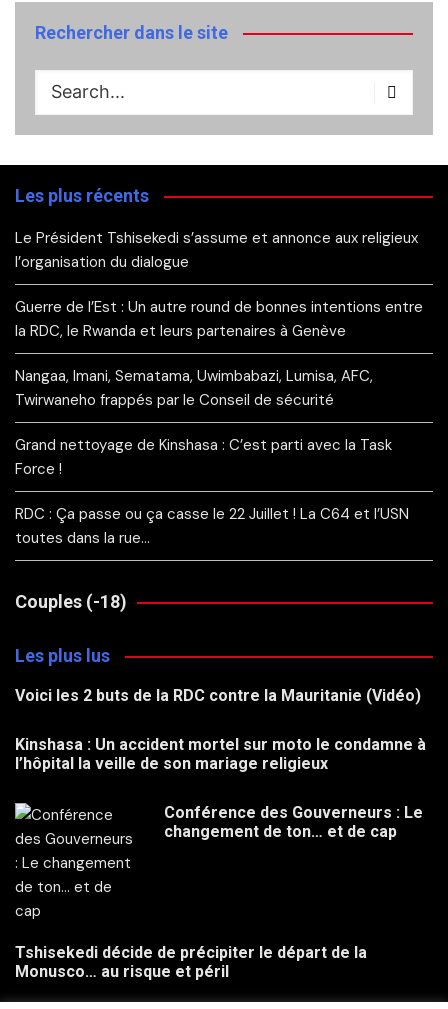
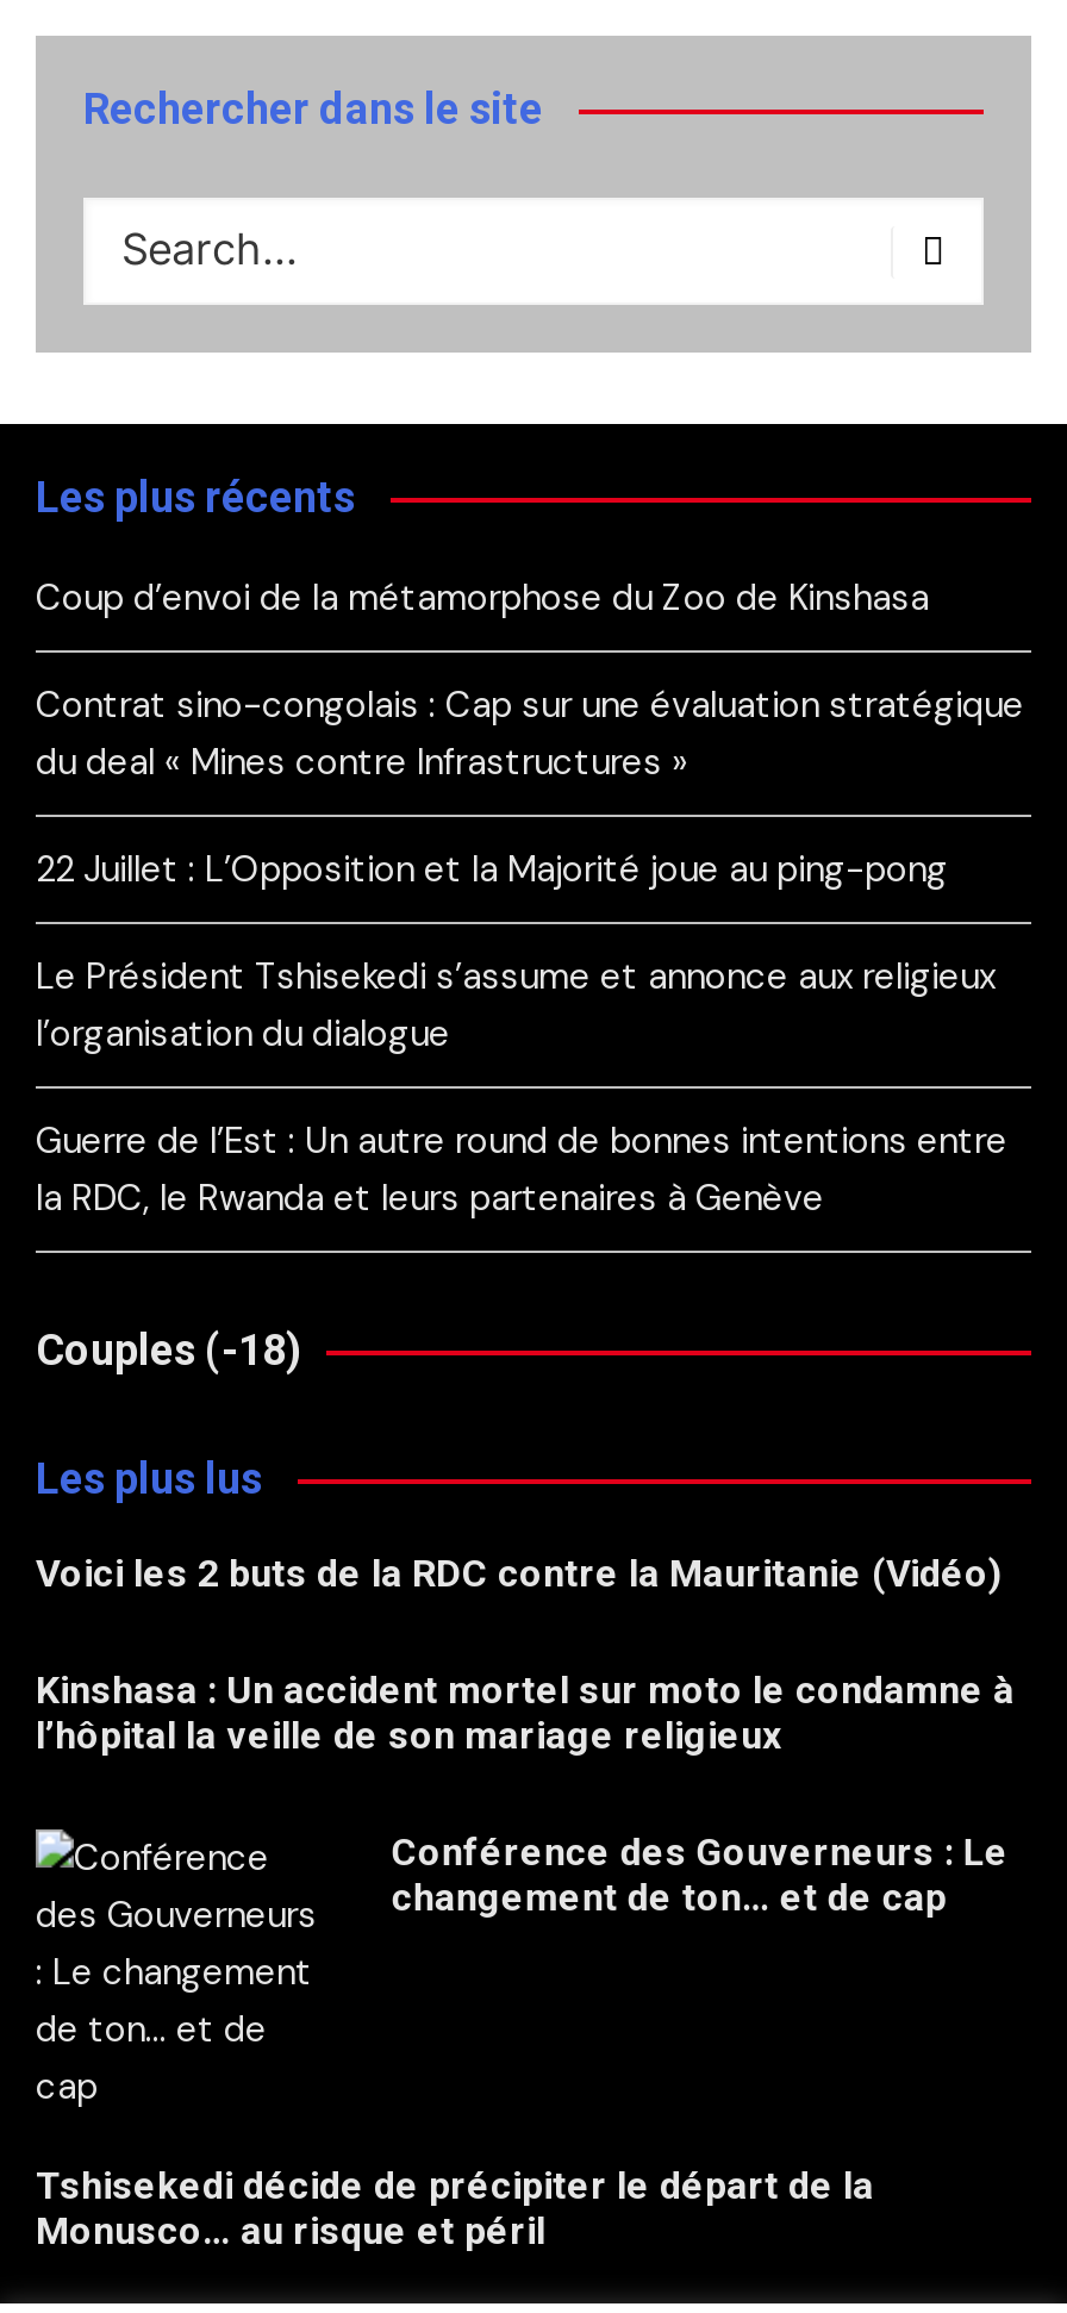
+ Coup d’envoi de la métamorphose du Zoo de Kinshasa
+ Contrat sino-congolais : Cap sur une évaluation stratégique
+ du deal « Mines contre Infrastructures »
+ 22 Juillet : L’Opposition et la Majorité joue au ping-pong

moved down: Le Président Tshisekedi s’assume et annonce aux religieux | l’organisation du dialogue | Guerre de l’Est : Un autre round de bonnes intentions entre | la RDC, le Rwanda et leurs partenaires à Genève

- Nangaa, Imani, Sematama, Uwimbabazi, Lumisa, AFC,
- Twirwaneho frappés par le Conseil de sécurité
- Grand nettoyage de Kinshasa : C’est parti avec la Task
- Force !
- RDC : Ça passe ou ça casse le 22 Juillet ! La C64 et l’USN
- toutes dans la rue…
